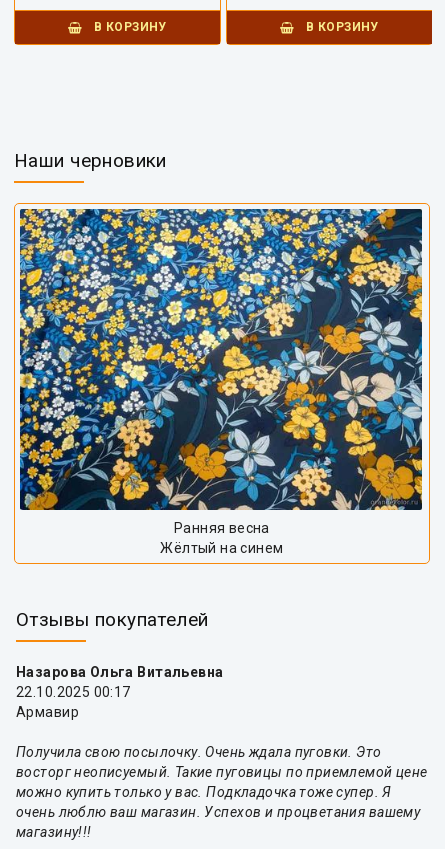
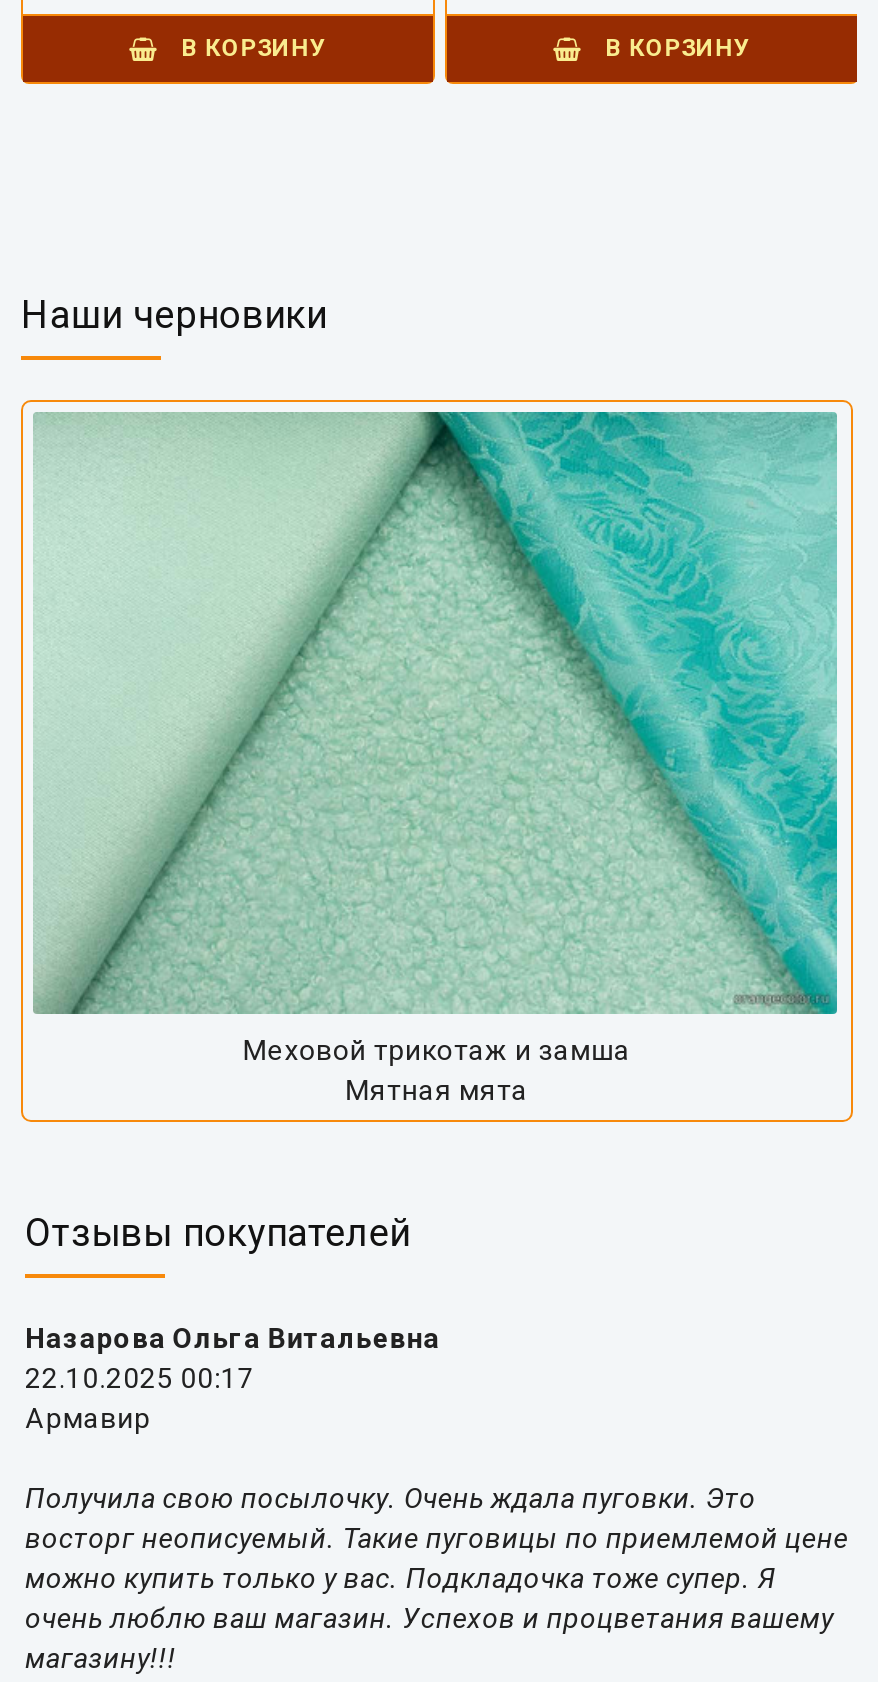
- [image]
- Ранняя весна
- Жёлтый на синем
+ [image]
+ Меховой трикотаж и замша
+ Мятная мята
